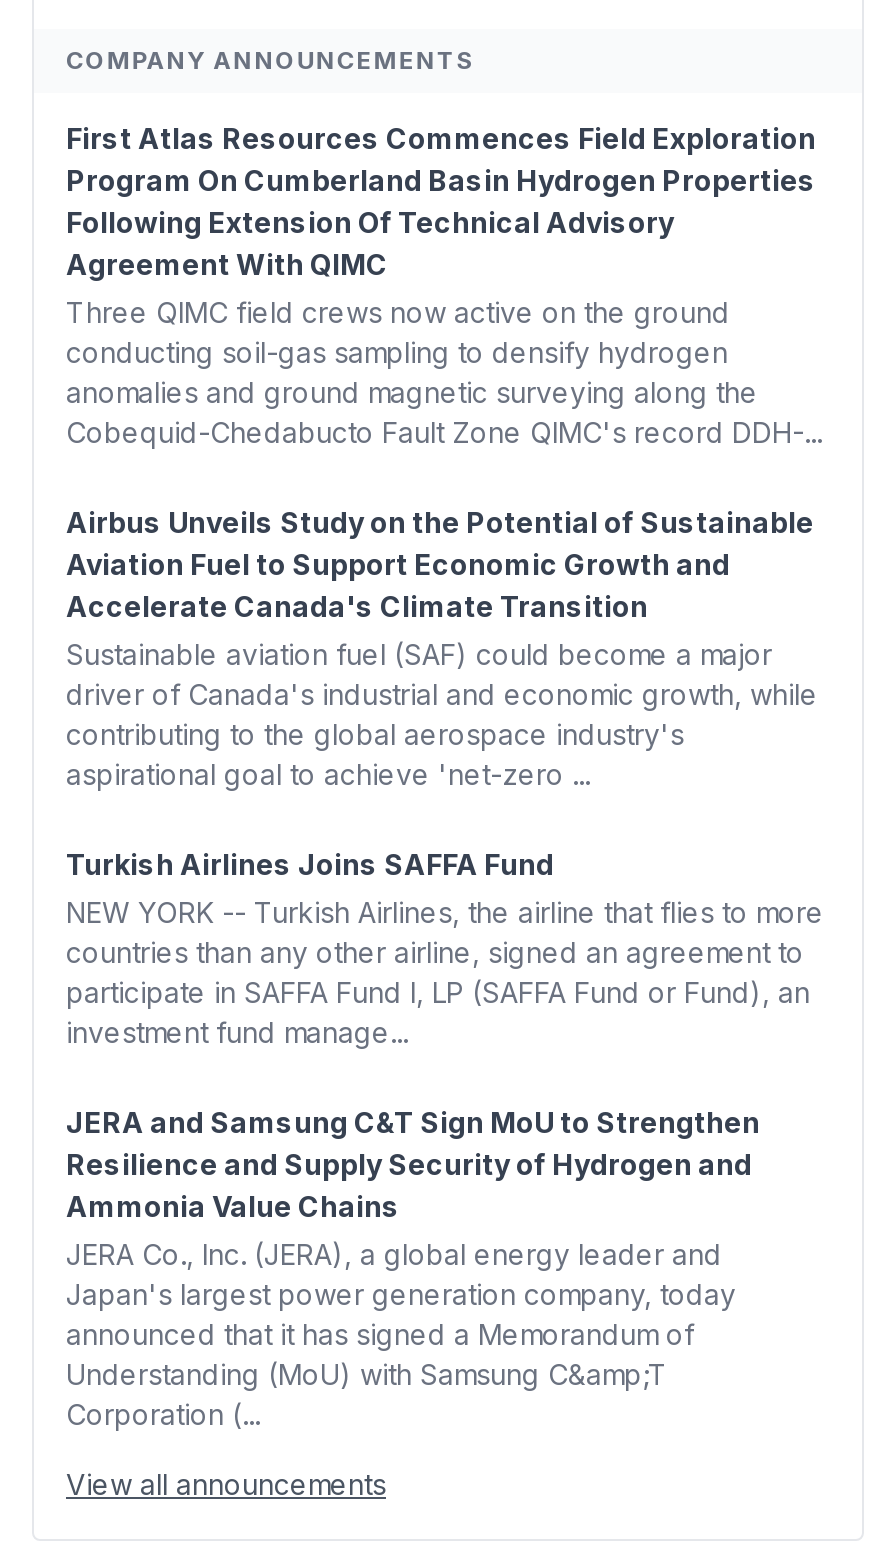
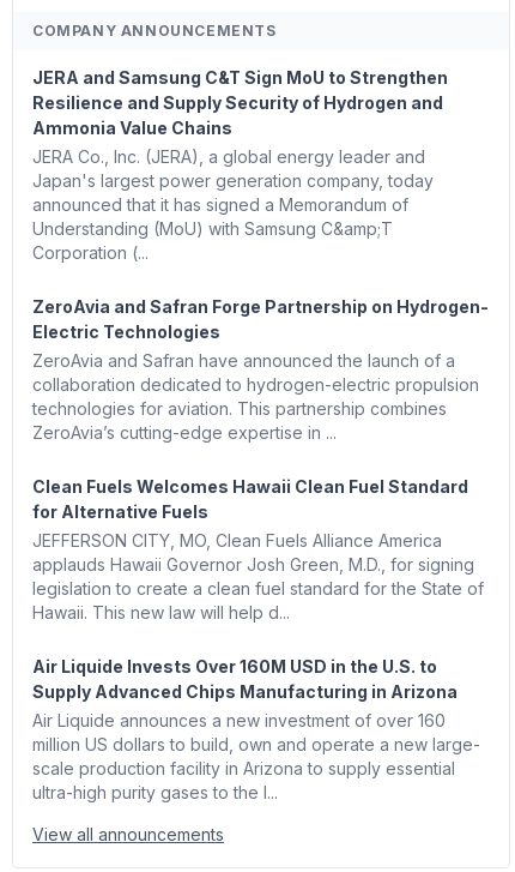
- First Atlas Resources Commences Field Exploration
- Program On Cumberland Basin Hydrogen Properties
- Following Extension Of Technical Advisory
- Agreement With QIMC
- Three QIMC field crews now active on the ground
- conducting soil-gas sampling to densify hydrogen
- anomalies and ground magnetic surveying along the
- Cobequid-Chedabucto Fault Zone QIMC's record DDH-...
- Airbus Unveils Study on the Potential of Sustainable
- Aviation Fuel to Support Economic Growth and
- Accelerate Canada's Climate Transition
- Sustainable aviation fuel (SAF) could become a major
- driver of Canada's industrial and economic growth, while
- contributing to the global aerospace industry's
- aspirational goal to achieve 'net-zero ...
- Turkish Airlines Joins SAFFA Fund
- NEW YORK -- Turkish Airlines, the airline that flies to more
- countries than any other airline, signed an agreement to
- participate in SAFFA Fund I, LP (SAFFA Fund or Fund), an
- investment fund manage...

moved up: JERA and Samsung C&T Sign MoU to Strengthen | Resilience and Supply Security of Hydrogen and | Ammonia Value Chains | JERA Co., Inc. (JERA), a global energy leader and | Japan's largest power generation company, today | announced that it has signed a Memorandum of | Understanding (MoU) with Samsung C&amp;T | Corporation (...

+ ZeroAvia and Safran Forge Partnership on Hydrogen-
+ Electric Technologies
+ ZeroAvia and Safran have announced the launch of a
+ collaboration dedicated to hydrogen-electric propulsion
+ technologies for aviation. This partnership combines
+ ZeroAvia’s cutting-edge expertise in ...
+ Clean Fuels Welcomes Hawaii Clean Fuel Standard
+ for Alternative Fuels
+ JEFFERSON CITY, MO, Clean Fuels Alliance America
+ applauds Hawaii Governor Josh Green, M.D., for signing
+ legislation to create a clean fuel standard for the State of
+ Hawaii. This new law will help d...
+ Air Liquide Invests Over 160M USD in the U.S. to
+ Supply Advanced Chips Manufacturing in Arizona
+ Air Liquide announces a new investment of over 160
+ million US dollars to build, own and operate a new large-
+ scale production facility in Arizona to supply essential
+ ultra-high purity gases to the l...
